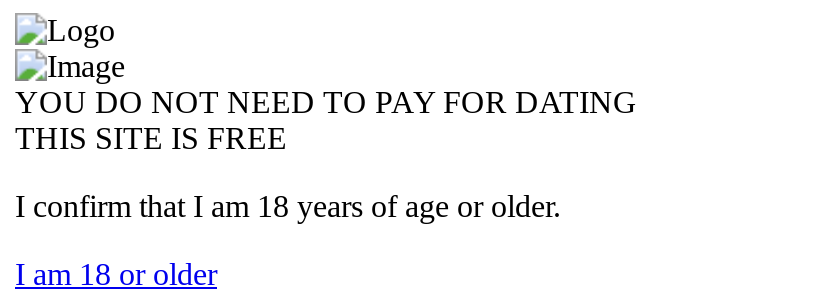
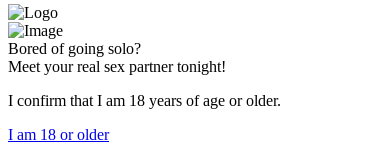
- YOU DO NOT NEED TO PAY FOR DATING
- THIS SITE IS FREE
+ Bored of going solo?
+ Meet your real sex partner tonight!
